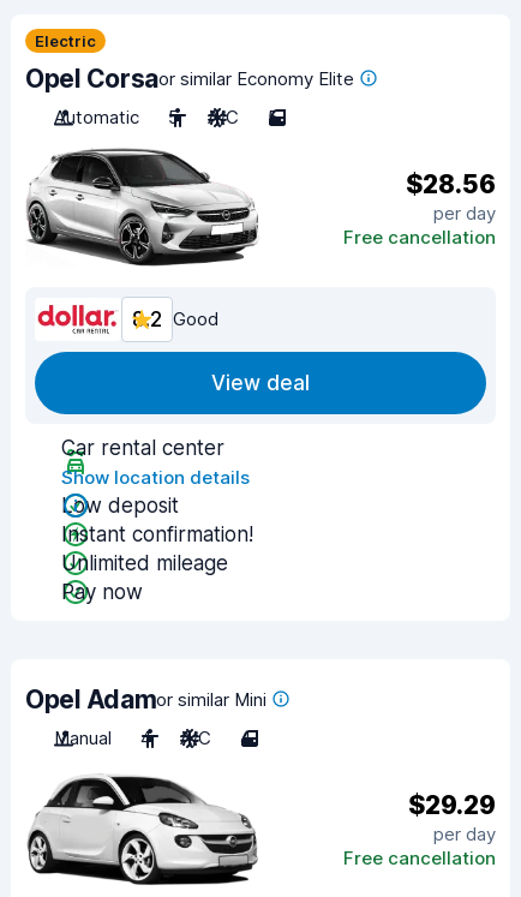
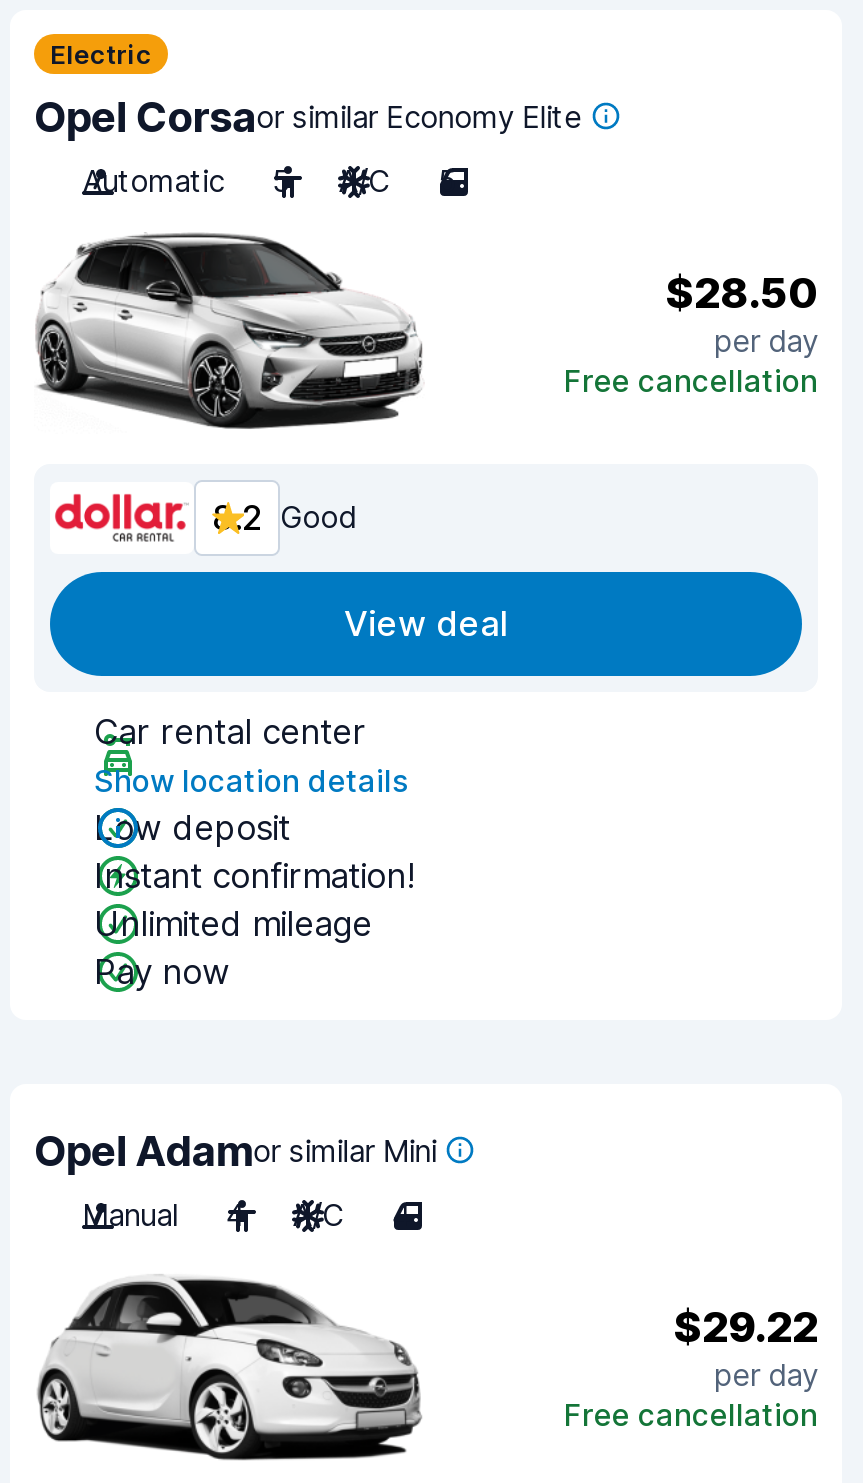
- $28.56
+ $28.50

- $29.29
+ $29.22
